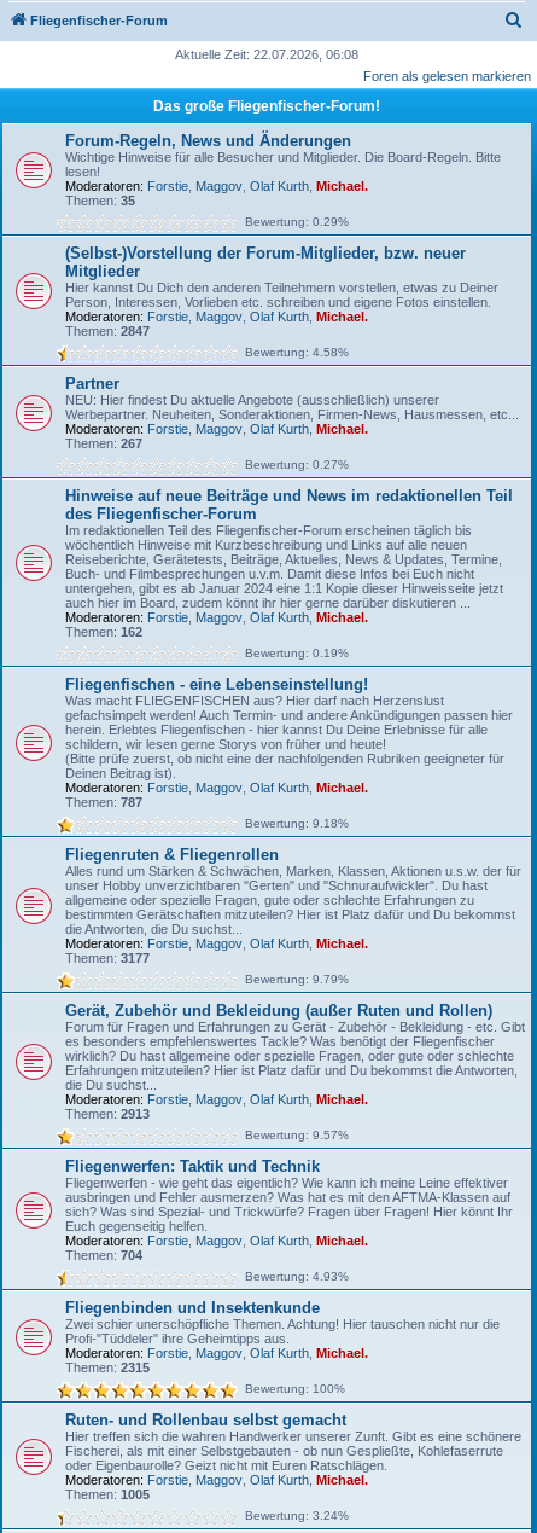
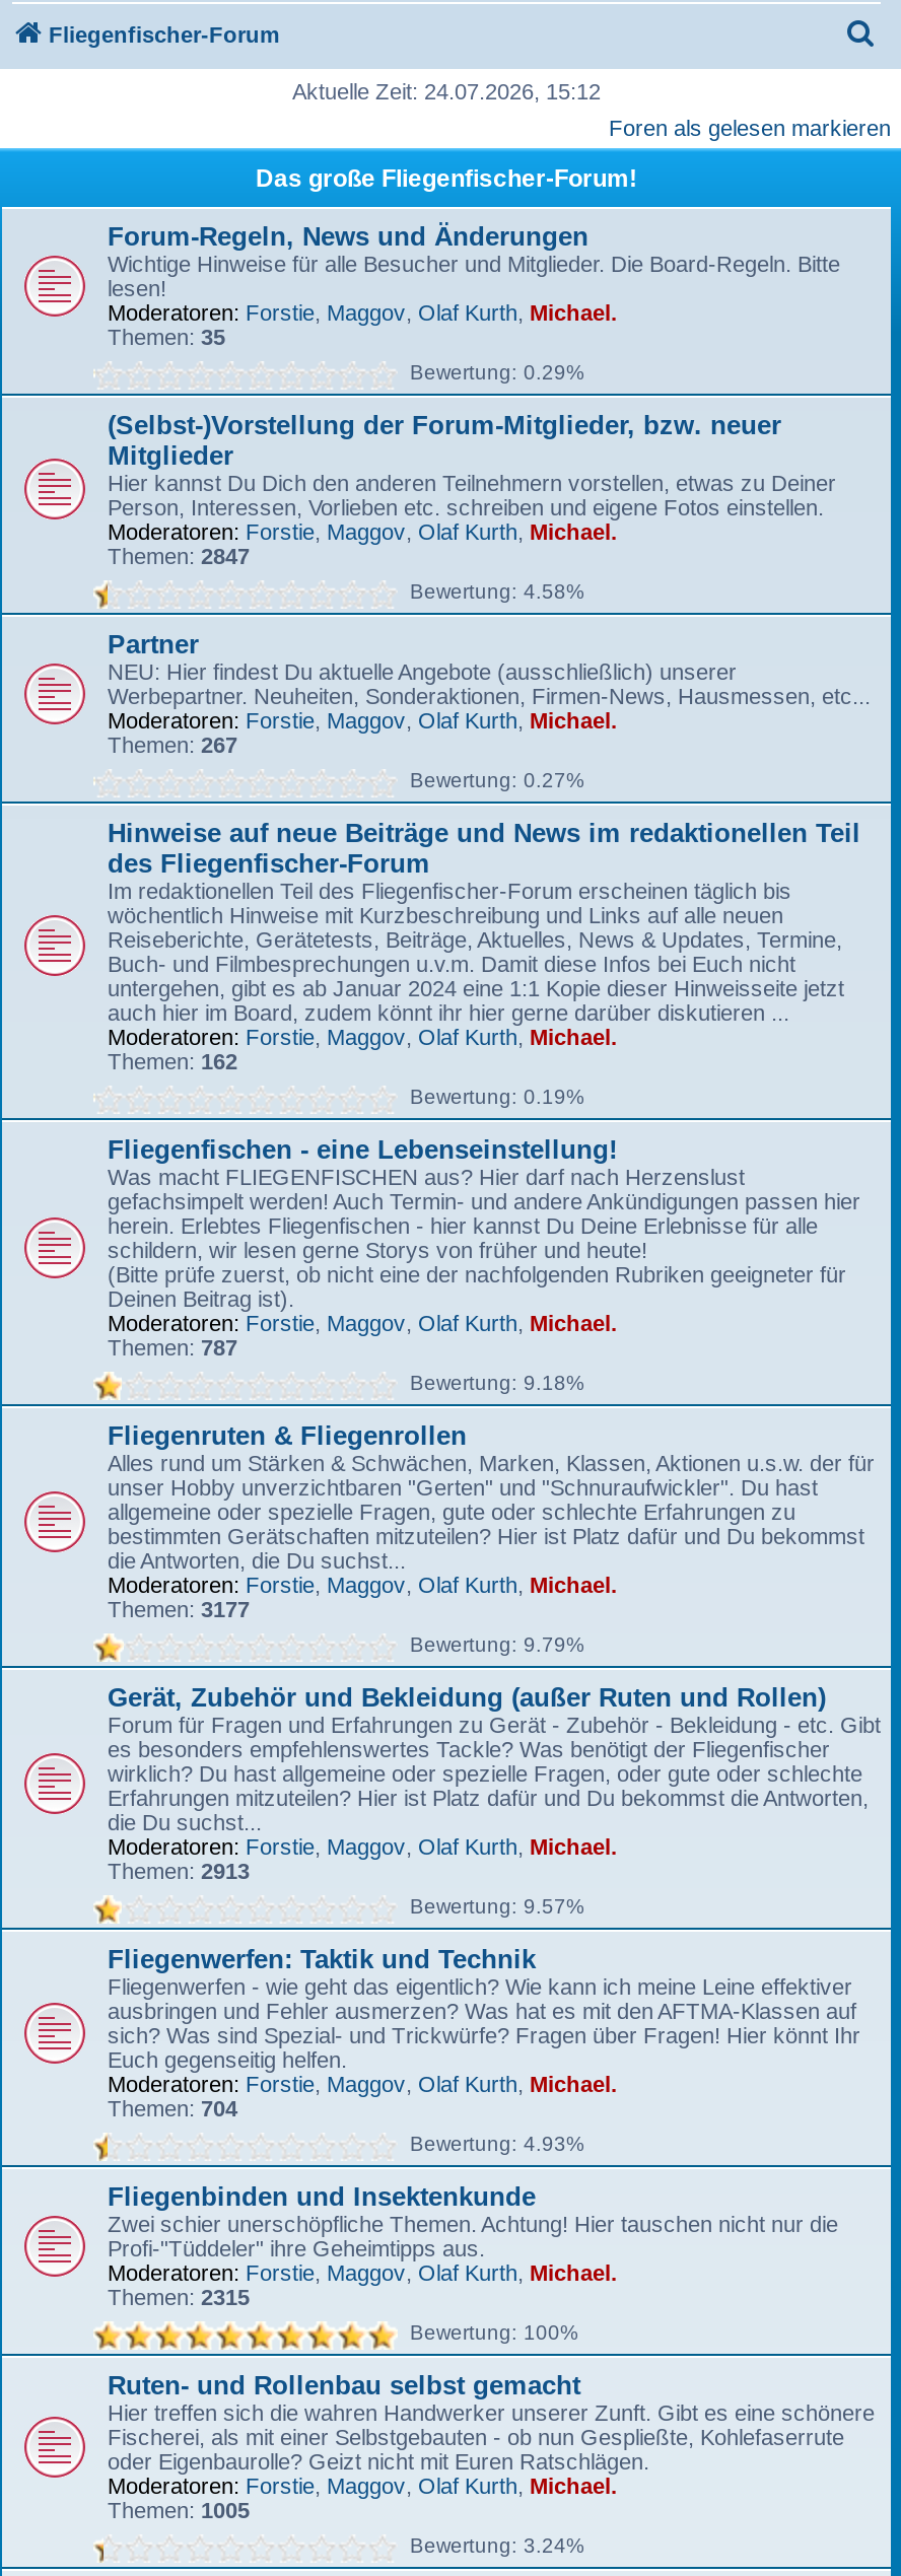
- Aktuelle Zeit: 22.07.2026, 06:08
+ Aktuelle Zeit: 24.07.2026, 15:12
